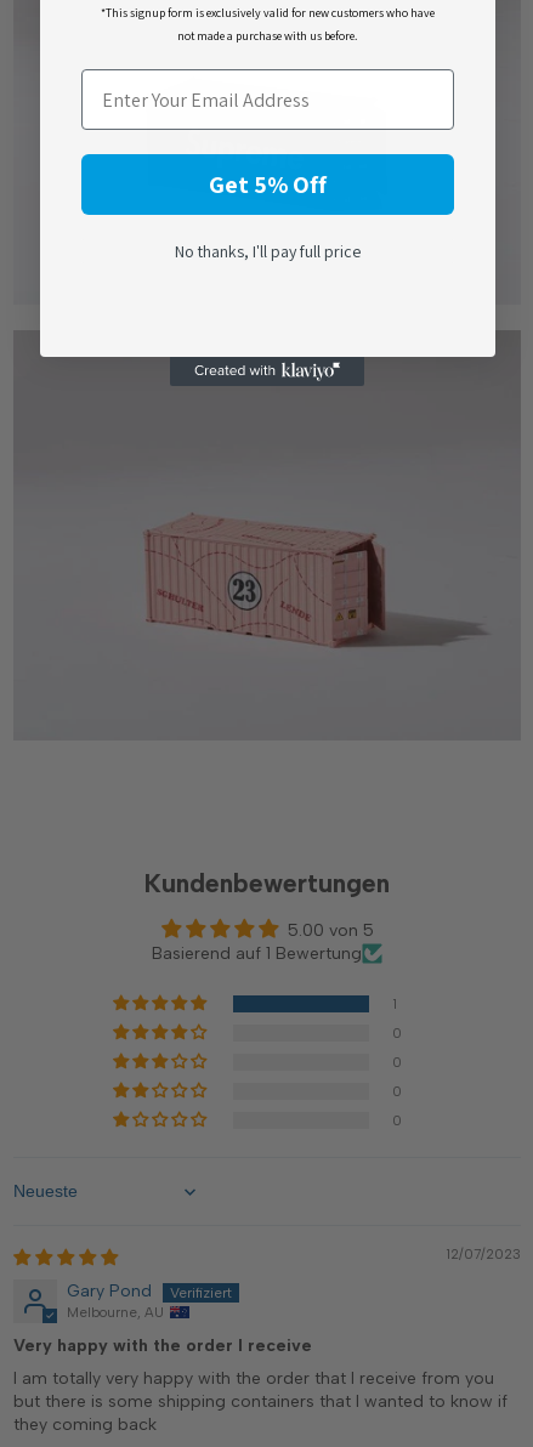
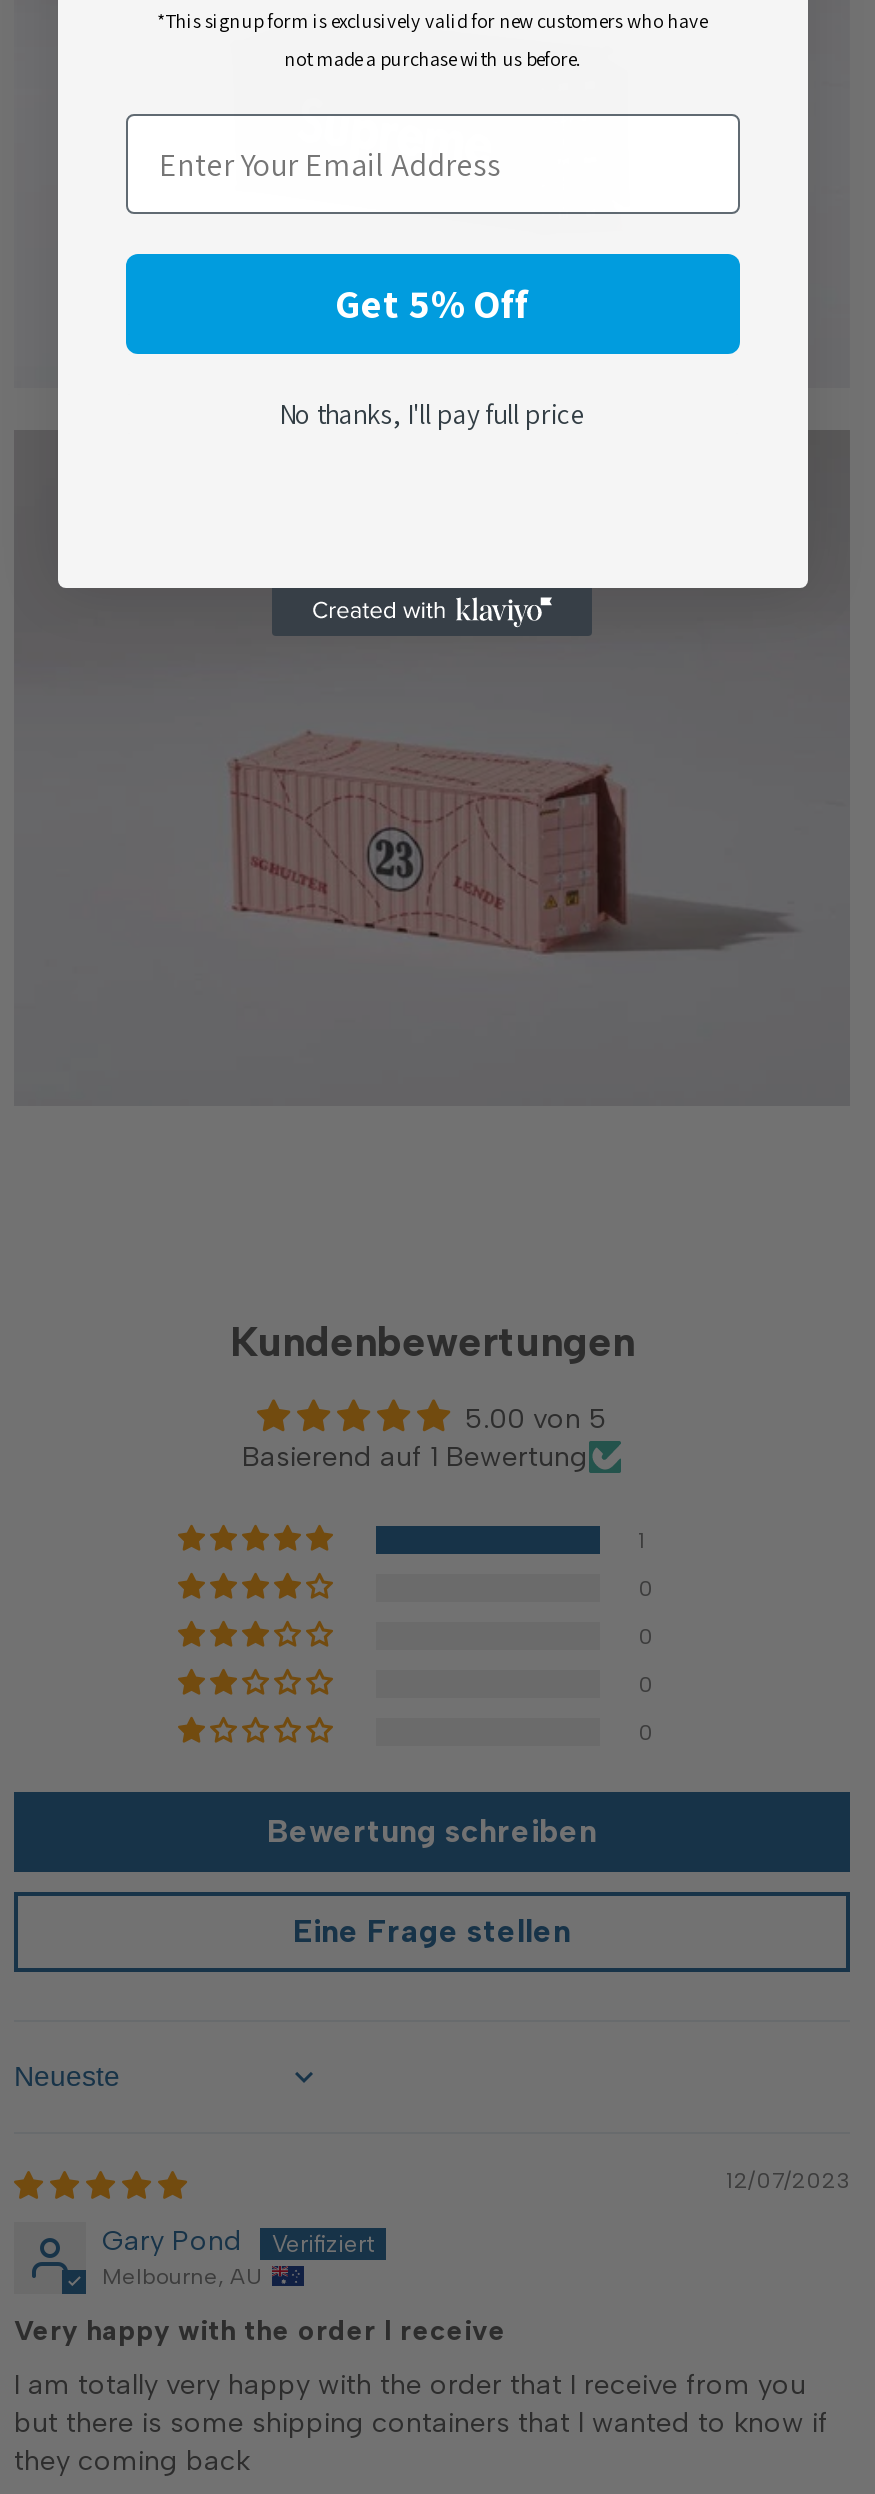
moved up: Kundenbewertungen | 5.00 von 5 | Basierend auf 1 Bewertung | 1 | 0 | 0 | 0 | 0

+ Bewertung schreiben
+ Eine Frage stellen
